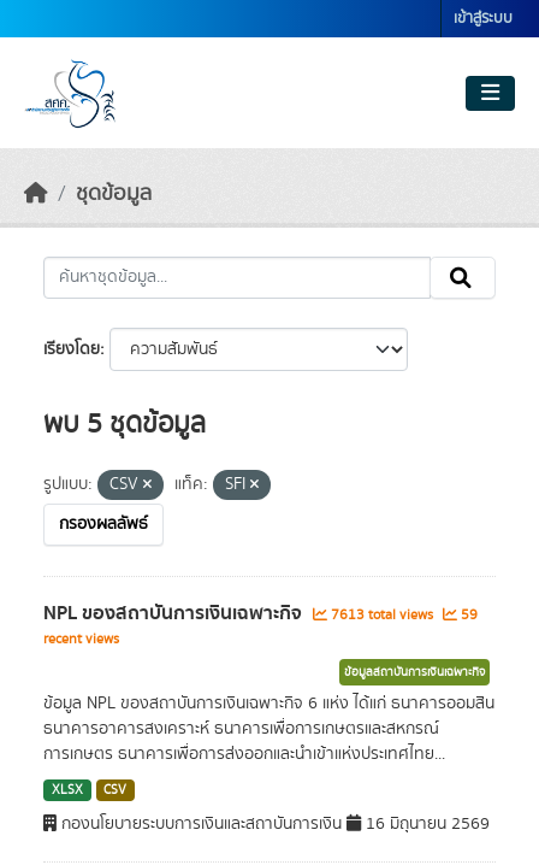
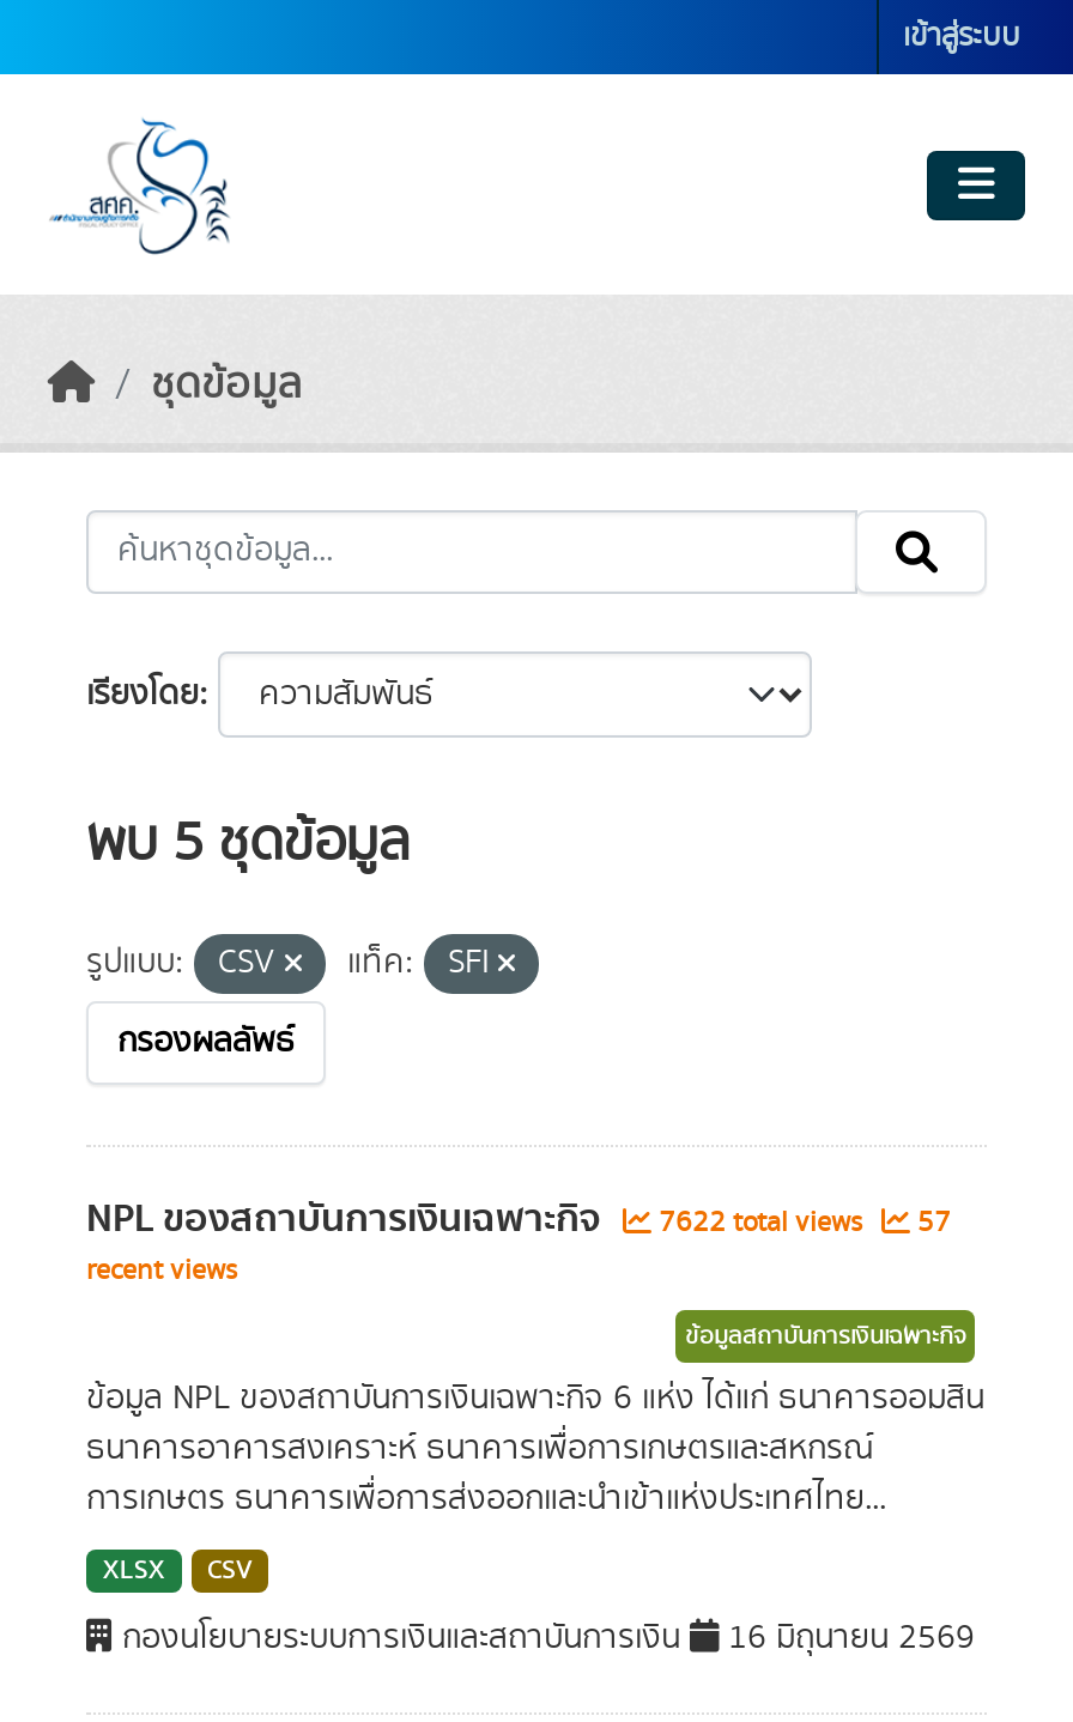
- 7613 total views
+ 7622 total views

- 59
+ 57
